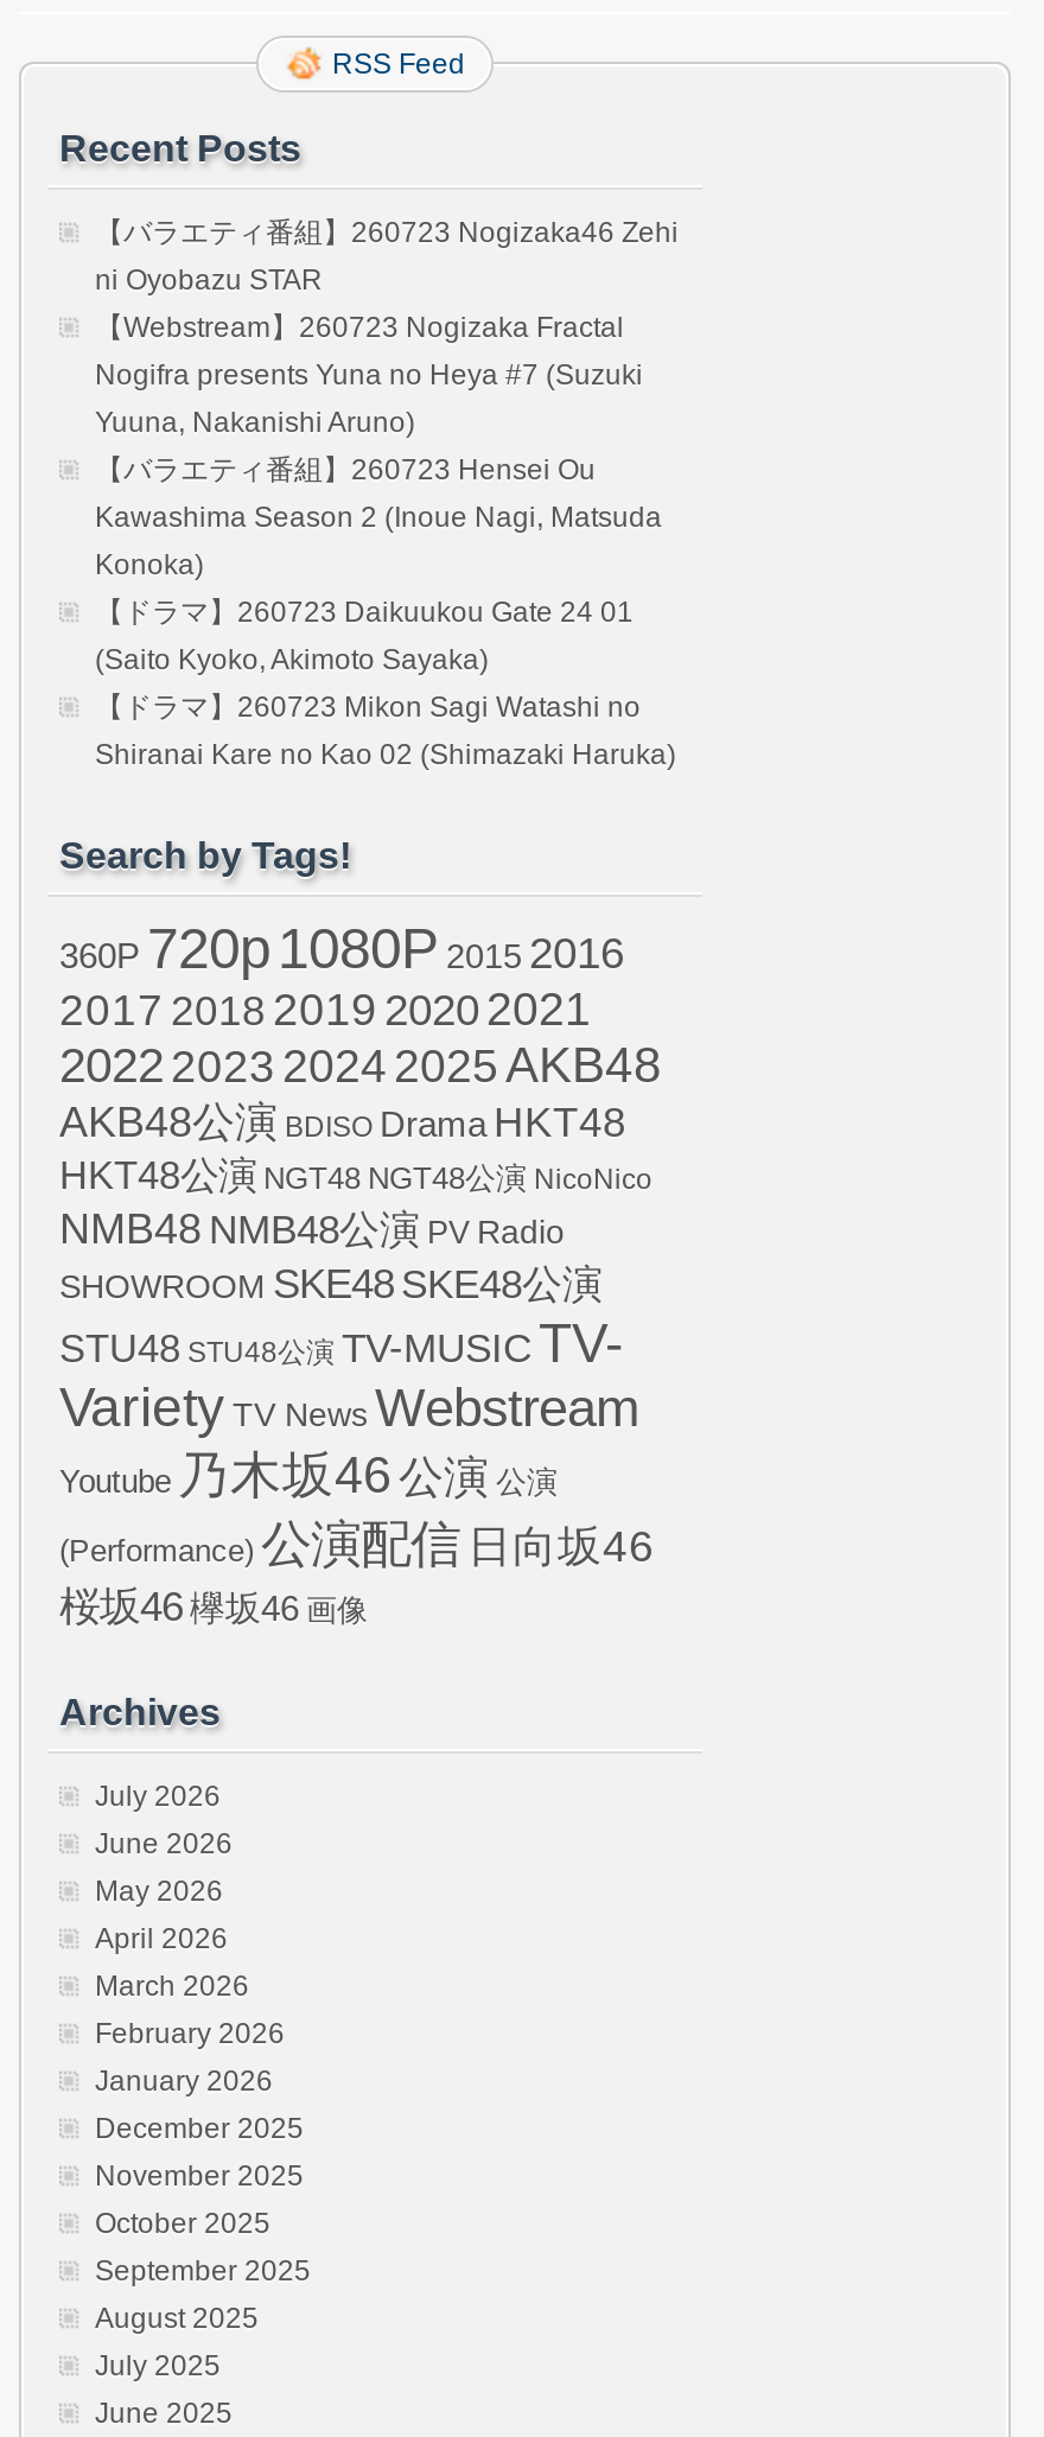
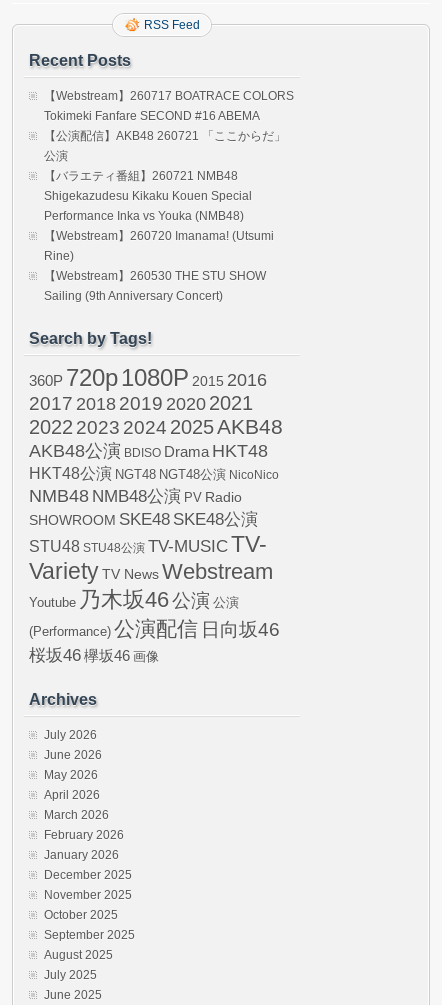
- 【バラエティ番組】260723 Nogizaka46 Zehi
- ni Oyobazu STAR
- 【Webstream】260723 Nogizaka Fractal
- Nogifra presents Yuna no Heya #7 (Suzuki
- Yuuna, Nakanishi Aruno)
- 【バラエティ番組】260723 Hensei Ou
- Kawashima Season 2 (Inoue Nagi, Matsuda
- Konoka)
- 【ドラマ】260723 Daikuukou Gate 24 01
- (Saito Kyoko, Akimoto Sayaka)
- 【ドラマ】260723 Mikon Sagi Watashi no
- Shiranai Kare no Kao 02 (Shimazaki Haruka)
+ 【Webstream】260717 BOATRACE COLORS
+ Tokimeki Fanfare SECOND #16 ABEMA
+ 【公演配信】AKB48 260721 「ここからだ」
+ 公演
+ 【バラエティ番組】260721 NMB48
+ Shigekazudesu Kikaku Kouen Special
+ Performance Inka vs Youka (NMB48)
+ 【Webstream】260720 Imanama! (Utsumi
+ Rine)
+ 【Webstream】260530 THE STU SHOW
+ Sailing (9th Anniversary Concert)
